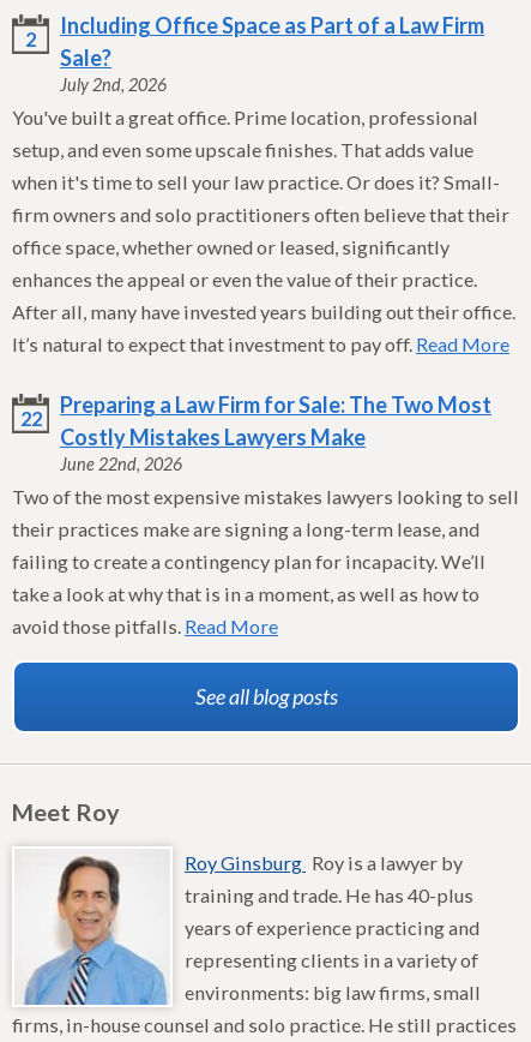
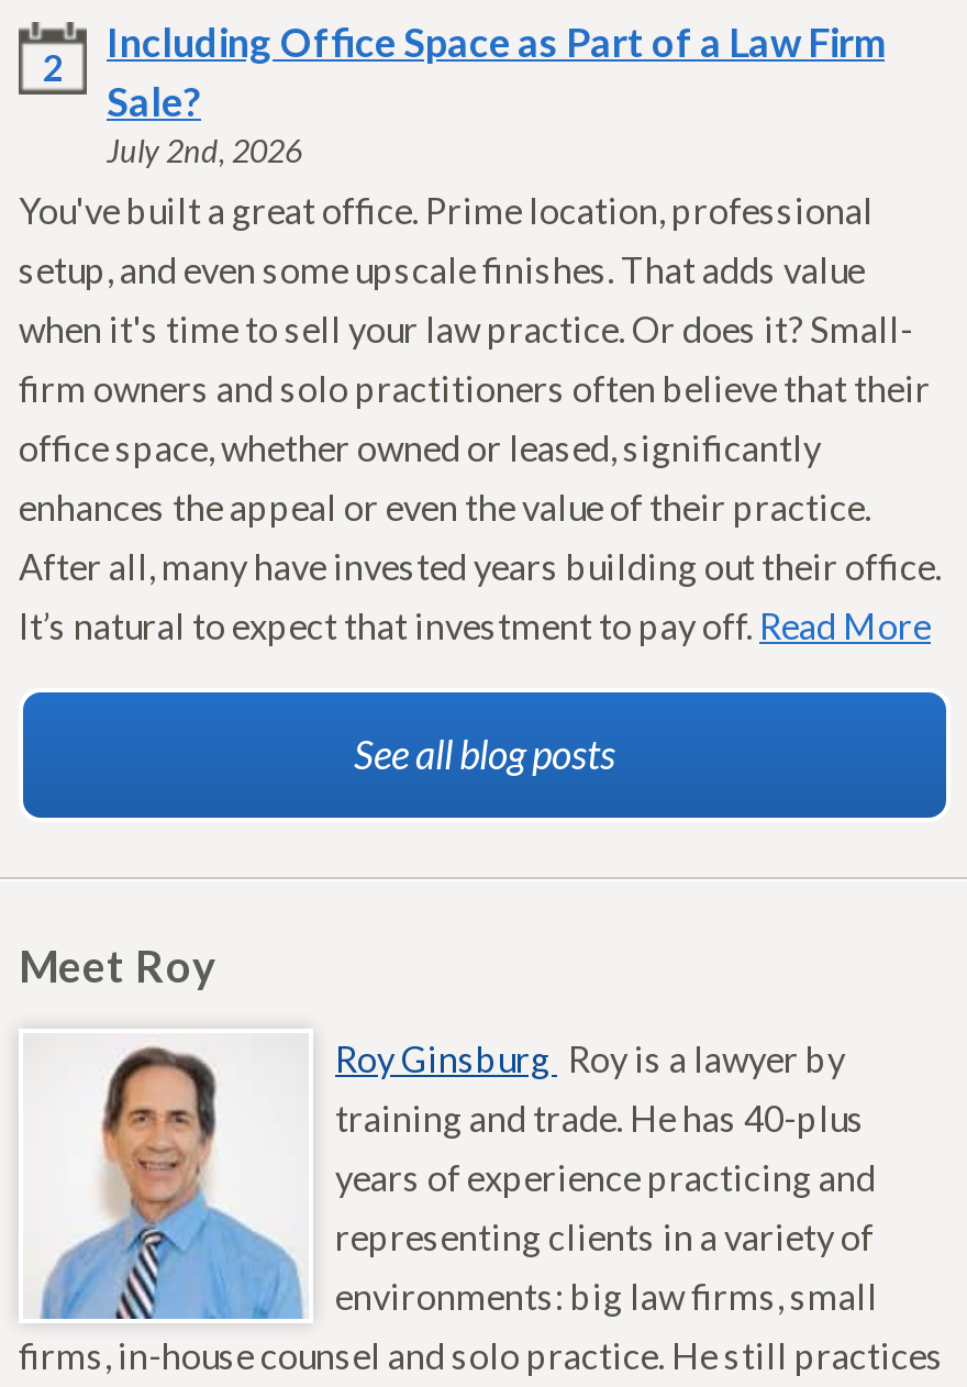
- Preparing a Law Firm for Sale: The Two Most
- Costly Mistakes Lawyers Make
- June 22nd, 2026
- Two of the most expensive mistakes lawyers looking to sell
- their practices make are signing a long-term lease, and
- failing to create a contingency plan for incapacity. We’ll
- take a look at why that is in a moment, as well as how to
- avoid those pitfalls. Read More

- 22
